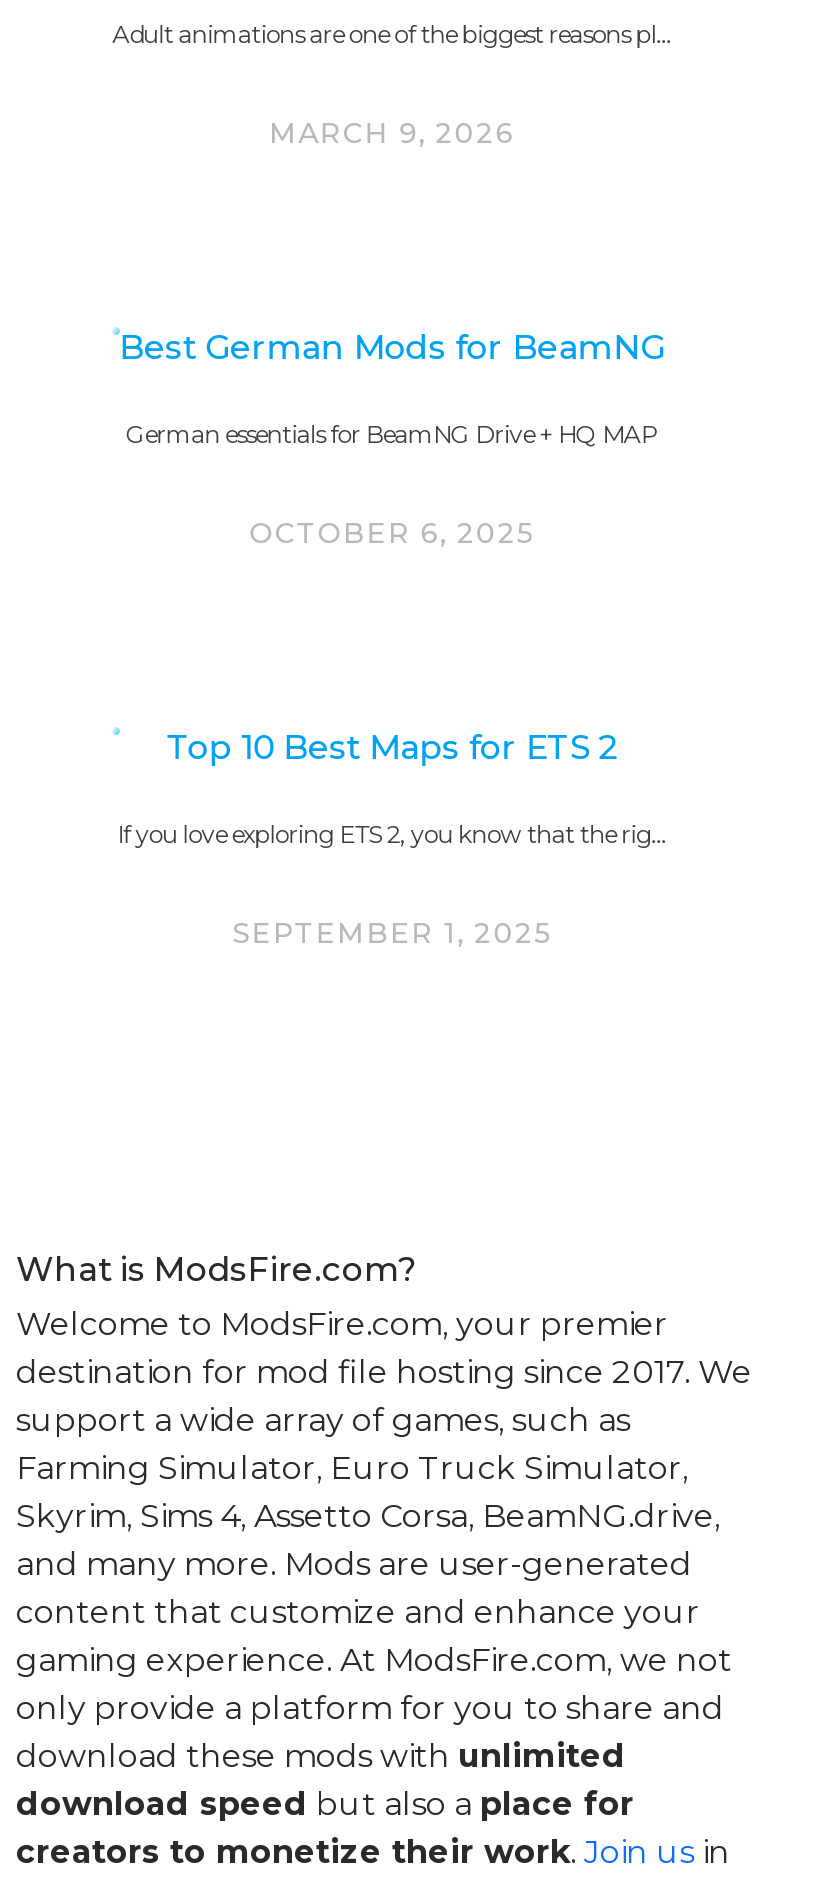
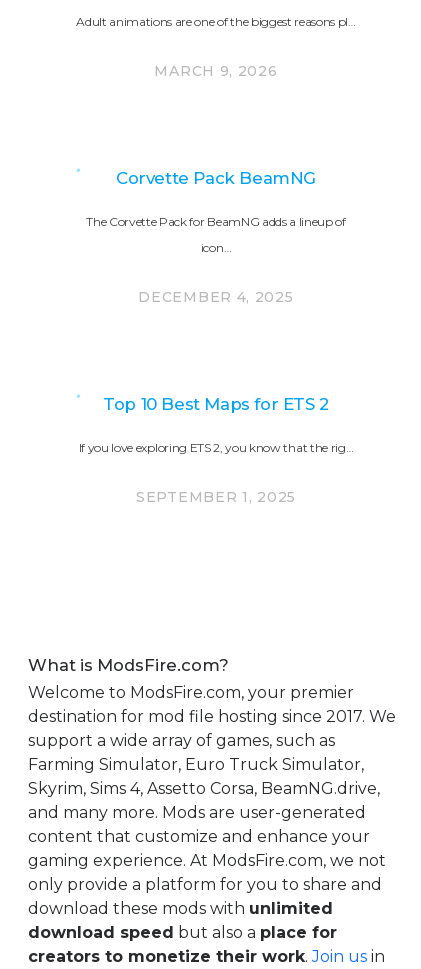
- Best German Mods for BeamNG
- German essentials for BeamNG Drive + HQ MAP
- OCTOBER 6, 2025
+ Corvette Pack BeamNG
+ The Corvette Pack for BeamNG adds a lineup of
+ icon…
+ DECEMBER 4, 2025
